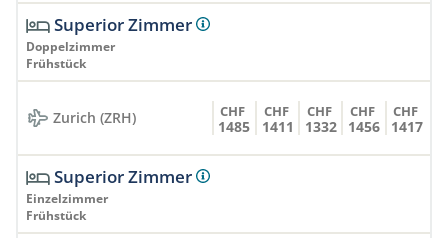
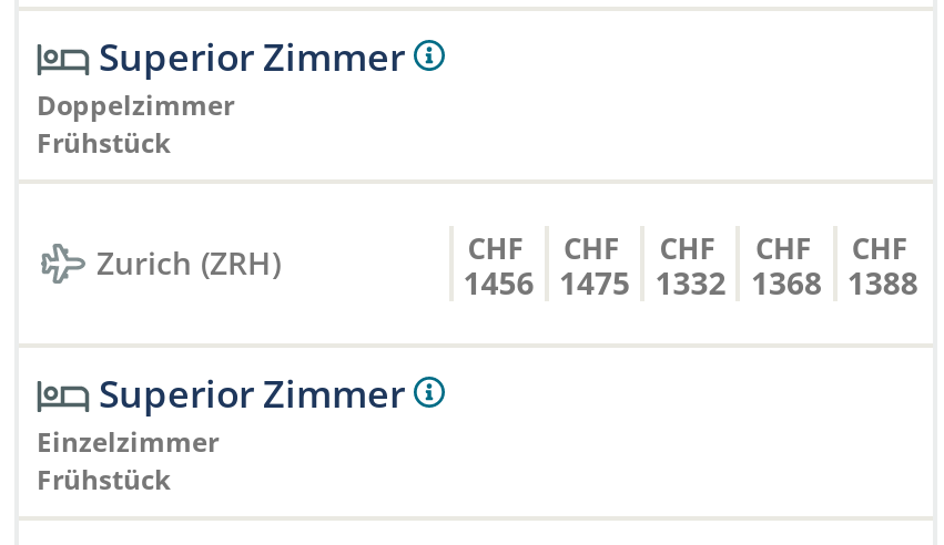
- 1485
+ 1456

- 1411
+ 1475

- 1456
+ 1368

- 1417
+ 1388
